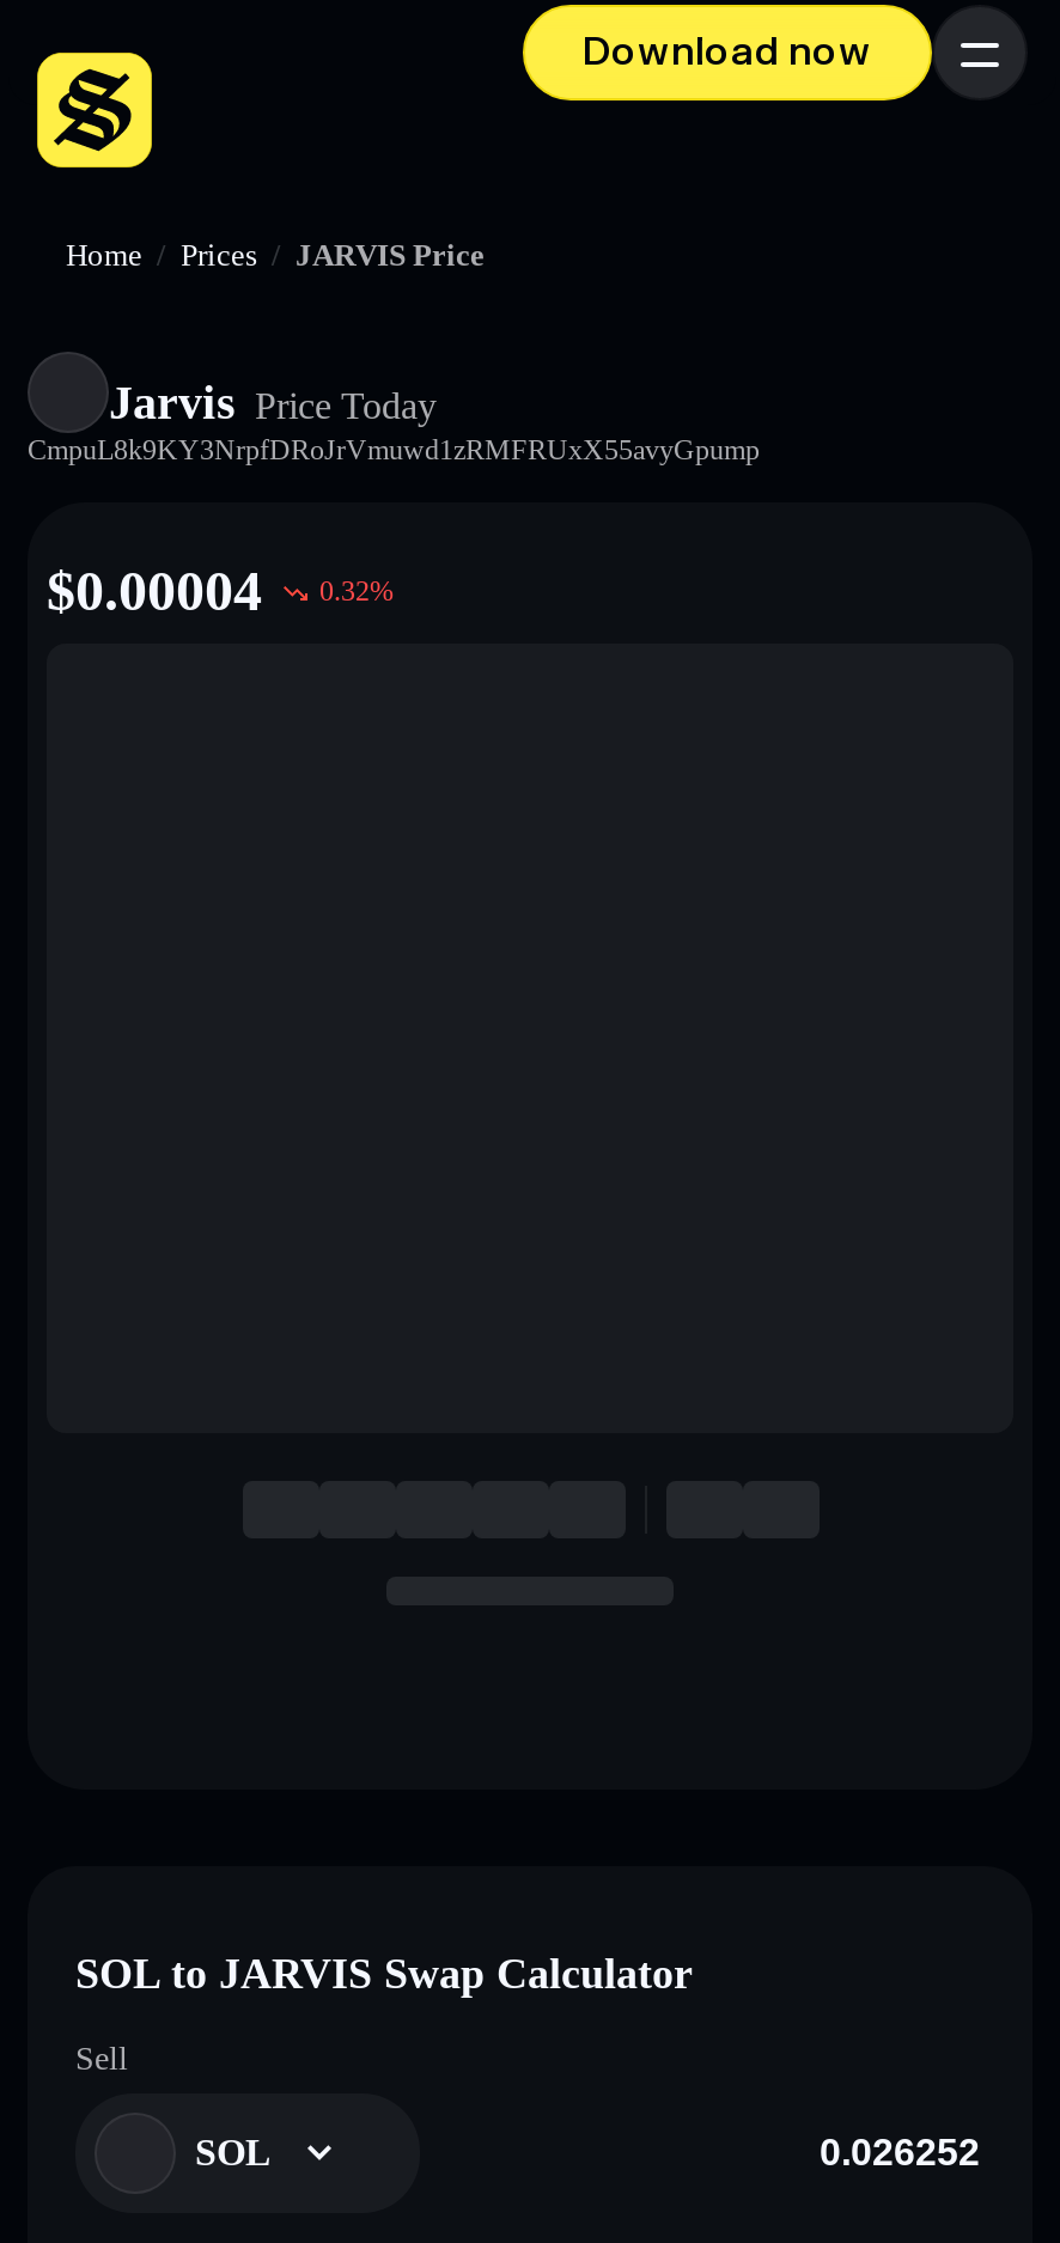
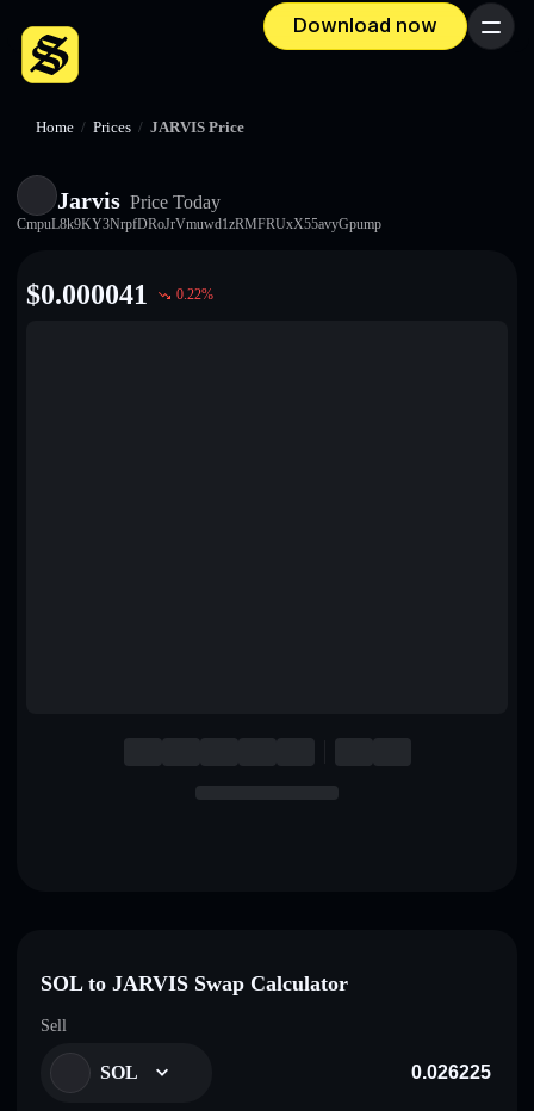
- $0.00004
+ $0.000041

- 0.32%
+ 0.22%
